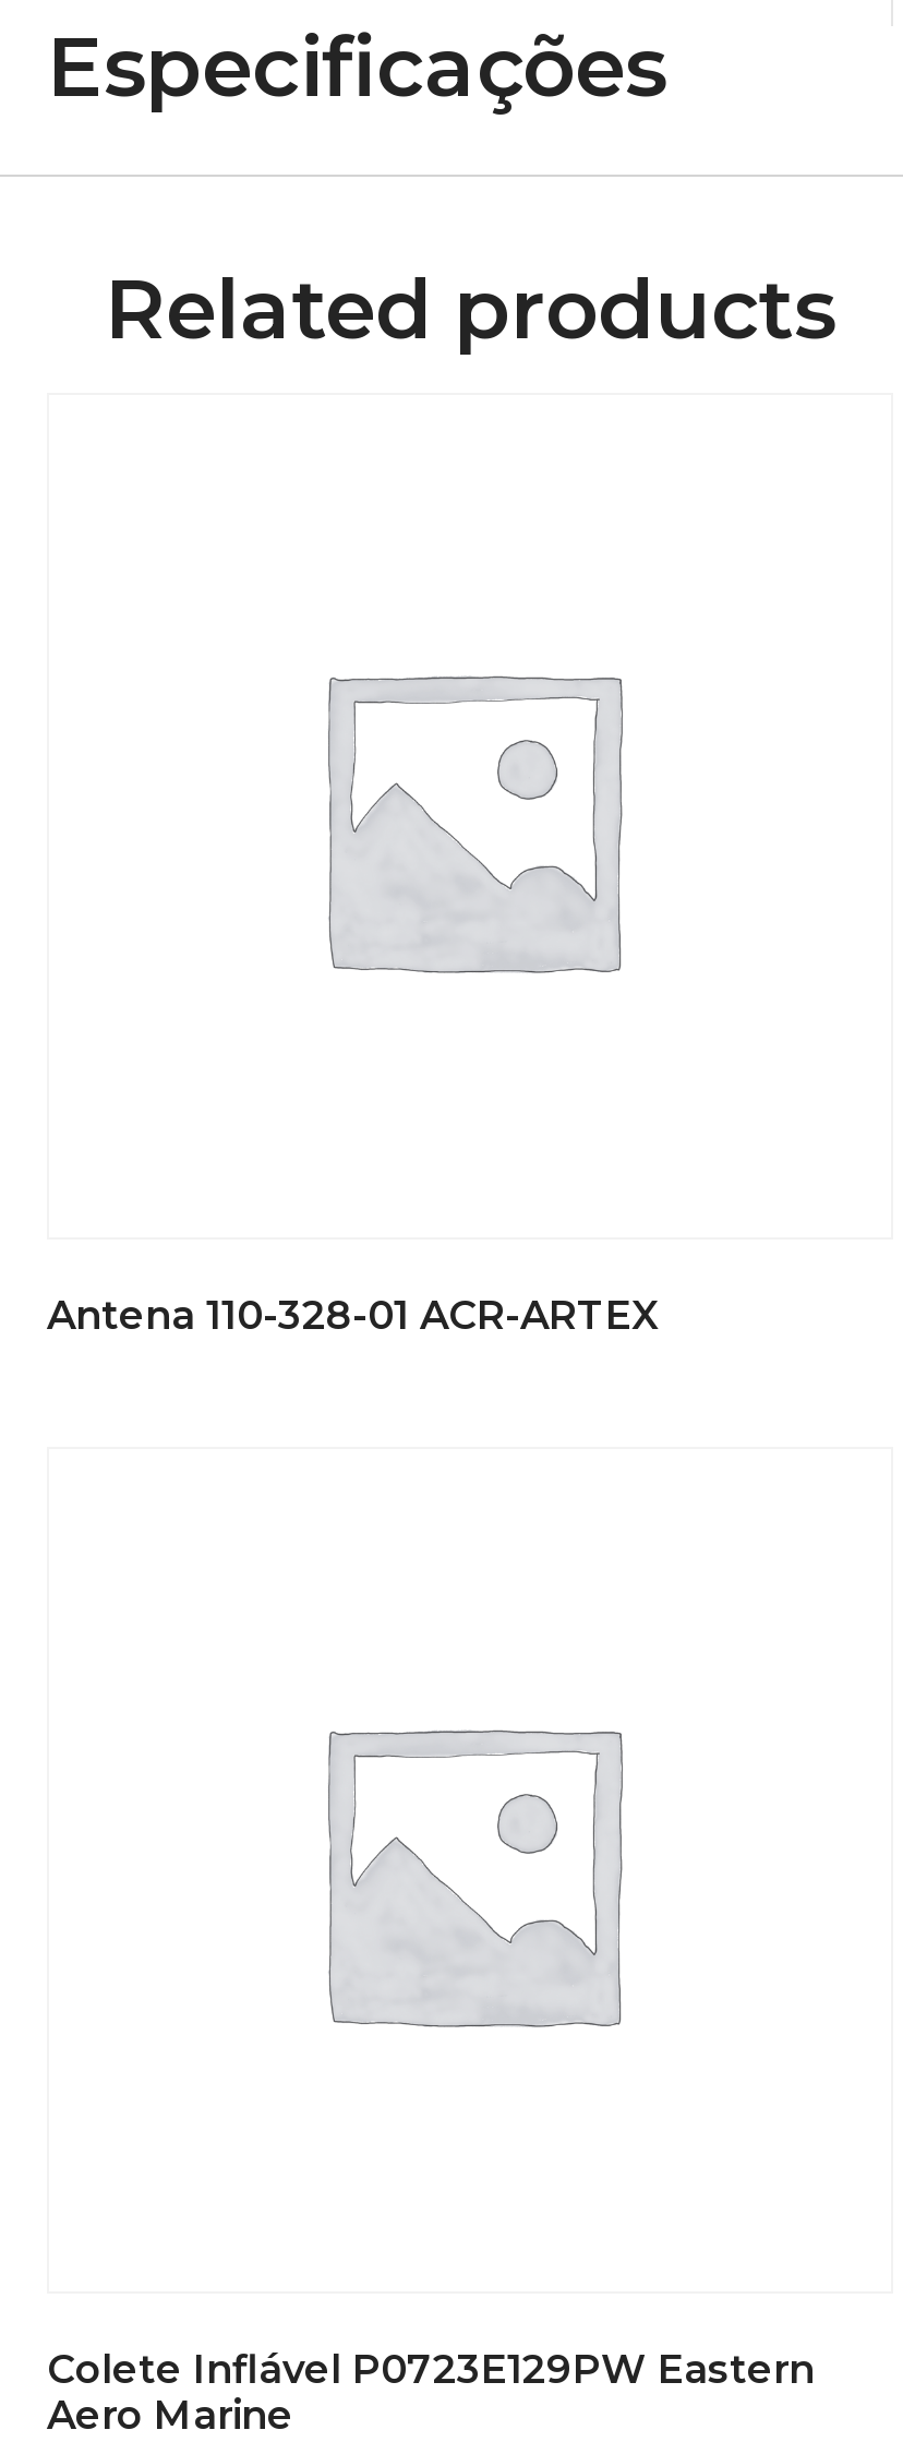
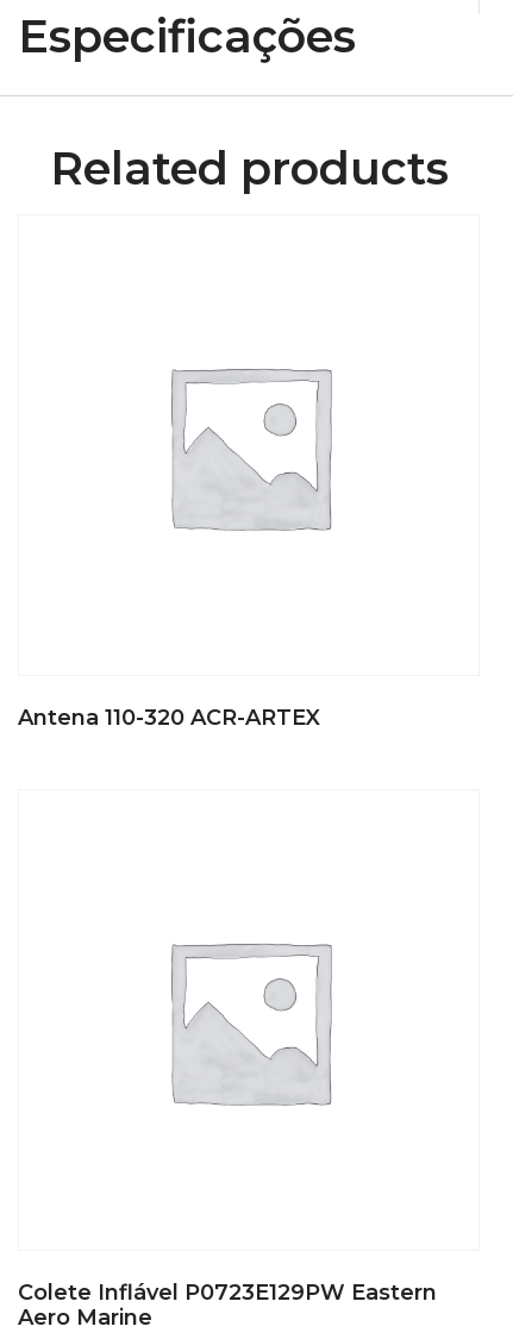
- Antena 110-328-01 ACR-ARTEX
+ Antena 110-320 ACR-ARTEX
